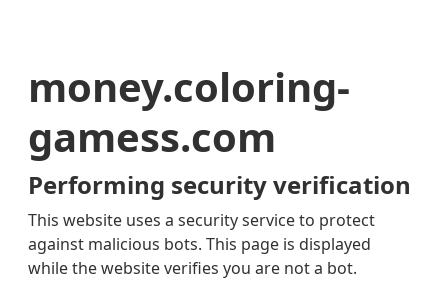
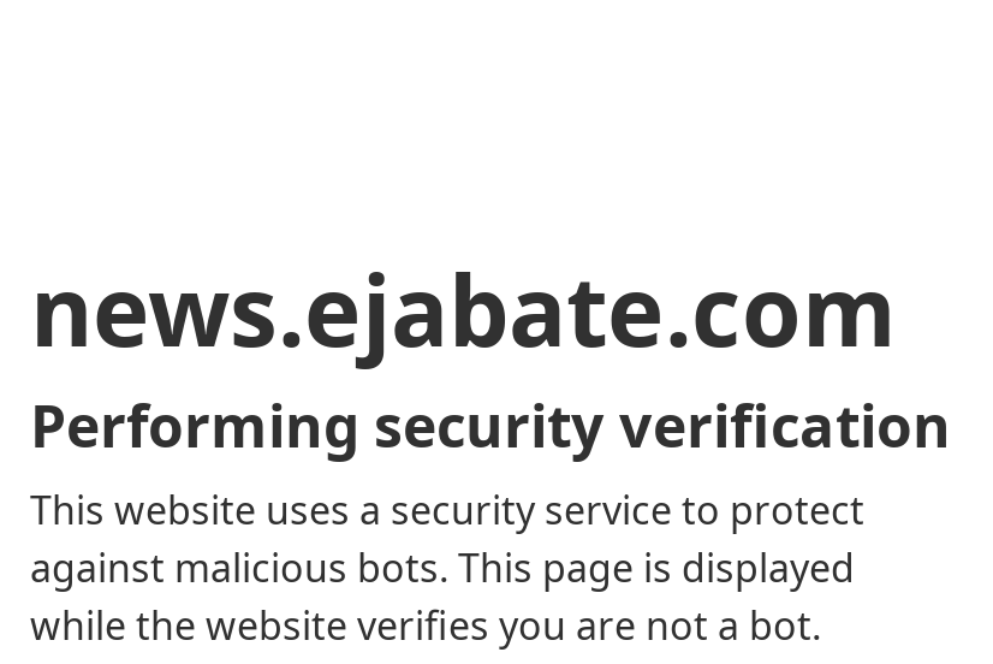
- money.coloring-
- gamess.com
+ news.ejabate.com
